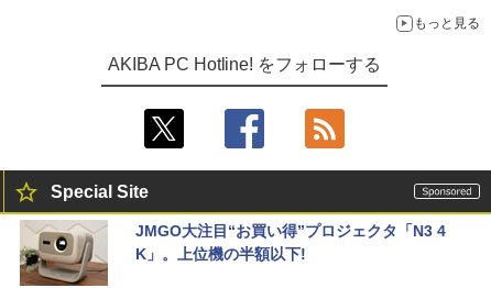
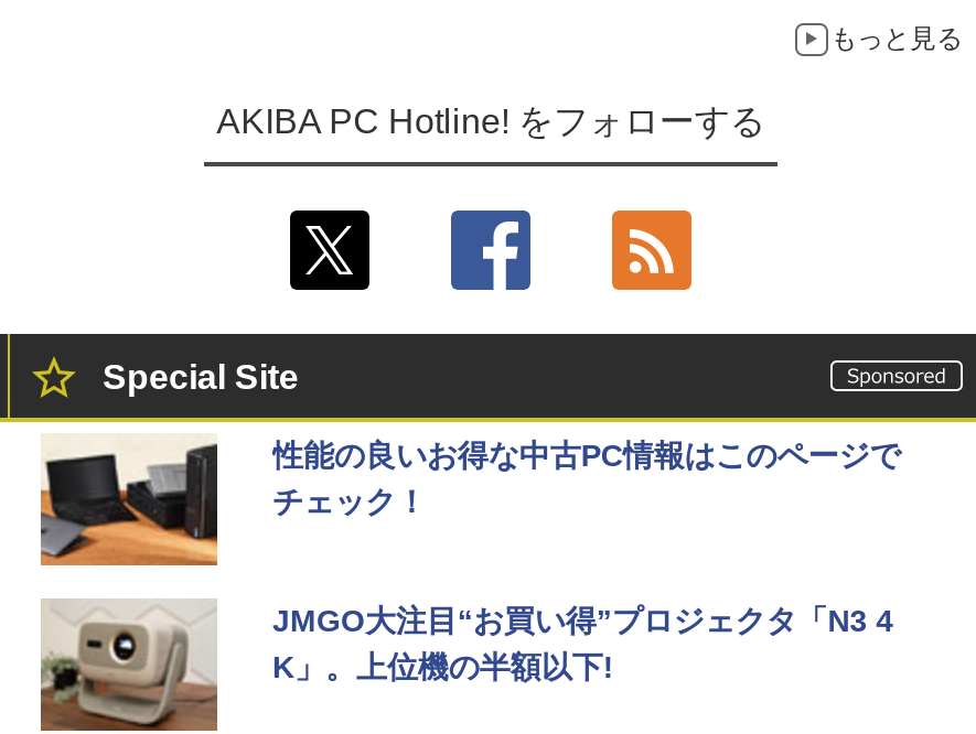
+ [image]
+ 性能の良いお得な中古PC情報はこのページで
+ チェック！
